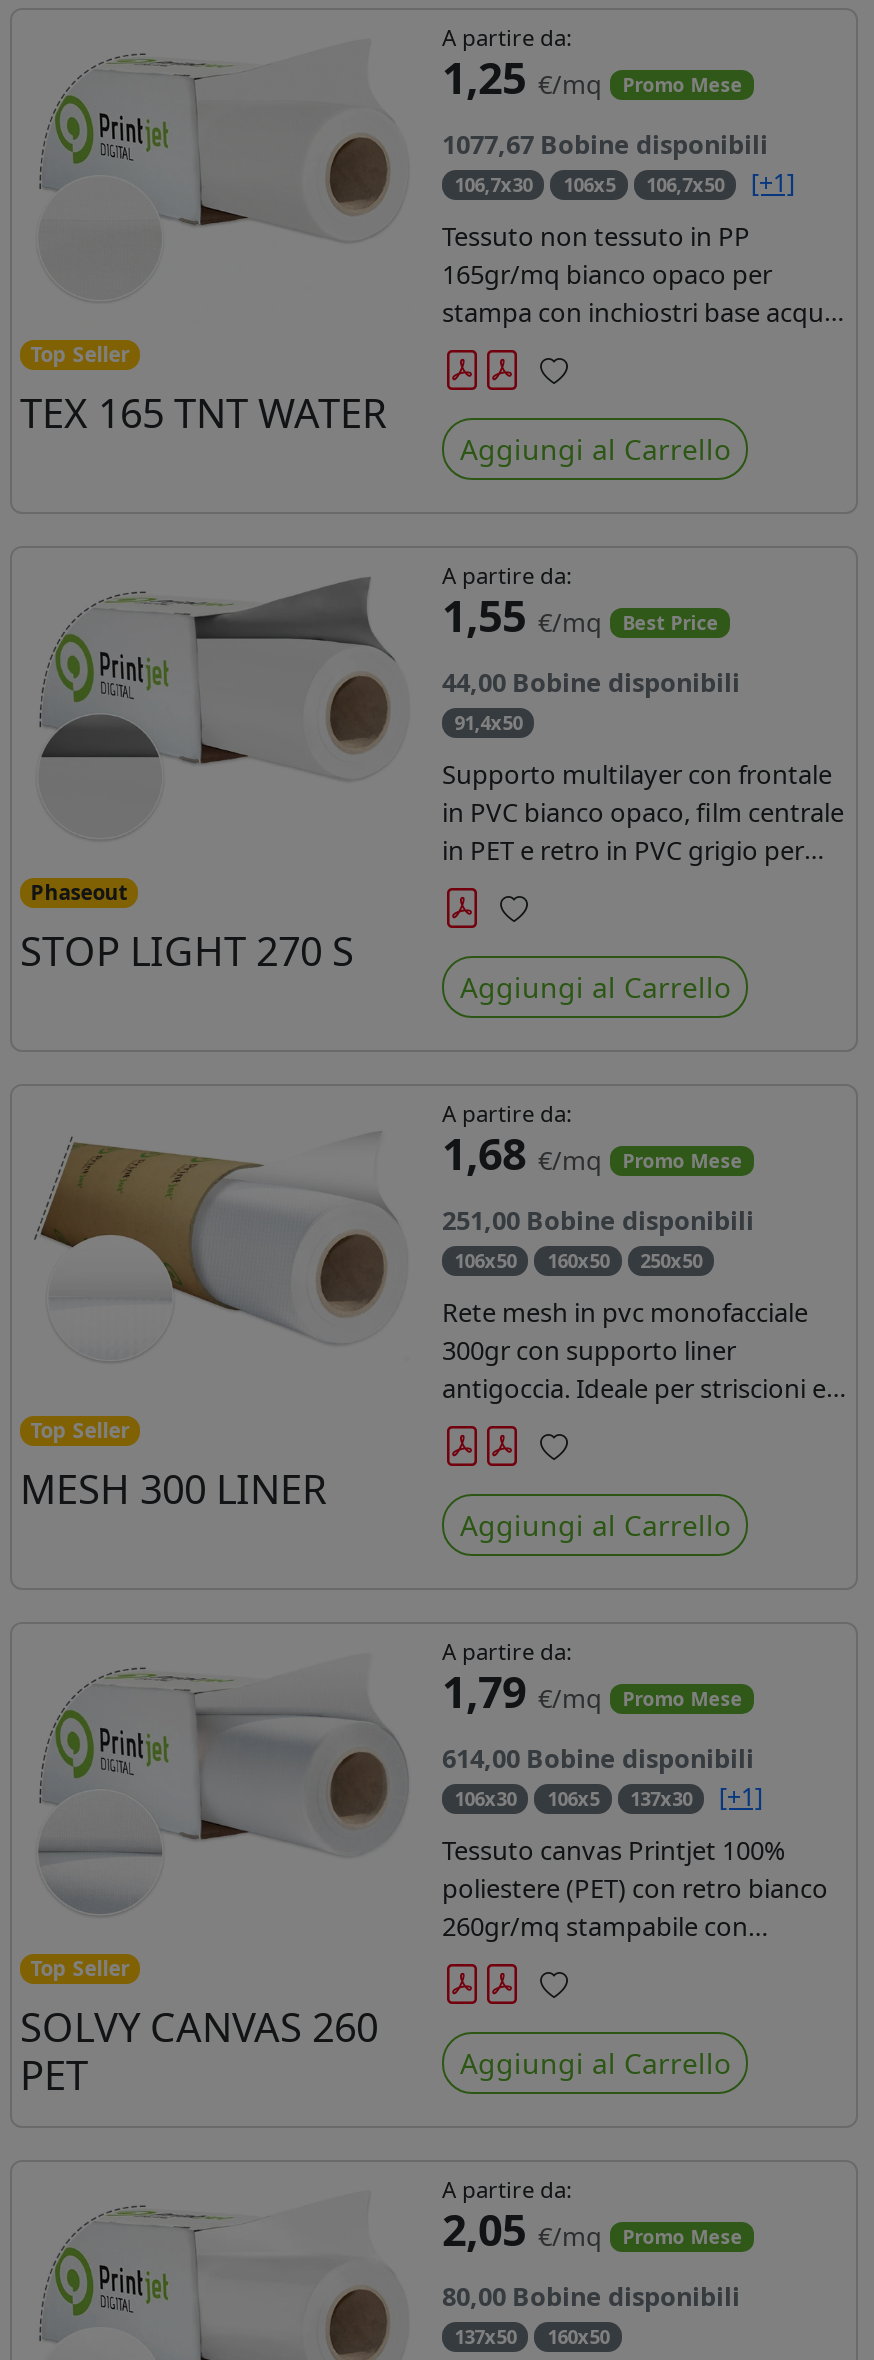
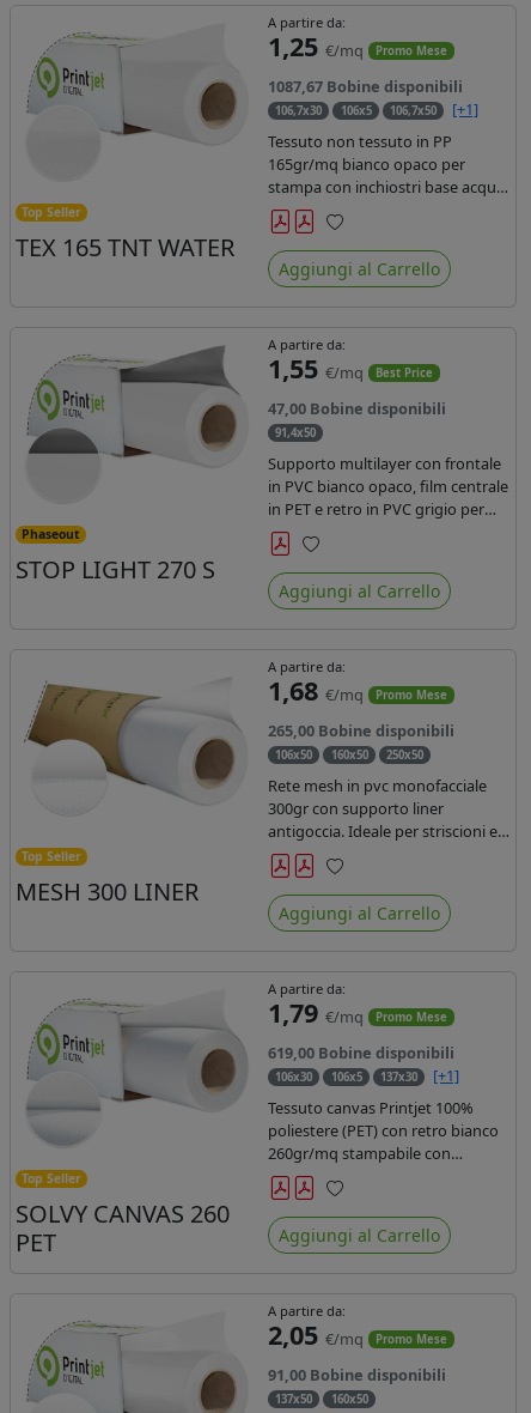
- 1077,67 Bobine disponibili
+ 1087,67 Bobine disponibili

- 44,00 Bobine disponibili
+ 47,00 Bobine disponibili

- 251,00 Bobine disponibili
+ 265,00 Bobine disponibili

- 614,00 Bobine disponibili
+ 619,00 Bobine disponibili

- 80,00 Bobine disponibili
+ 91,00 Bobine disponibili
